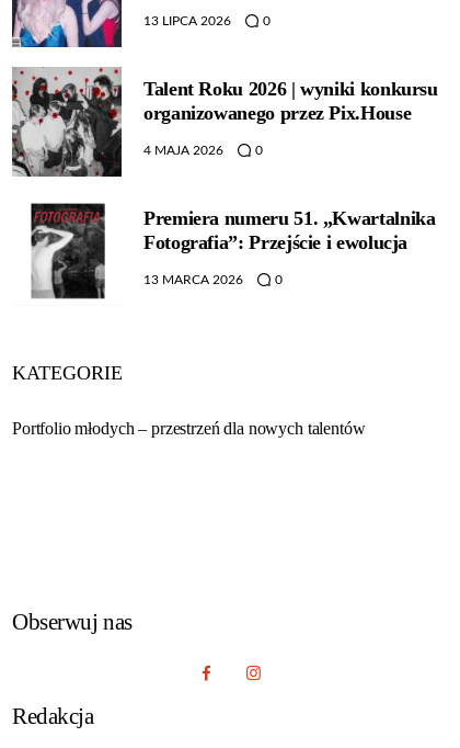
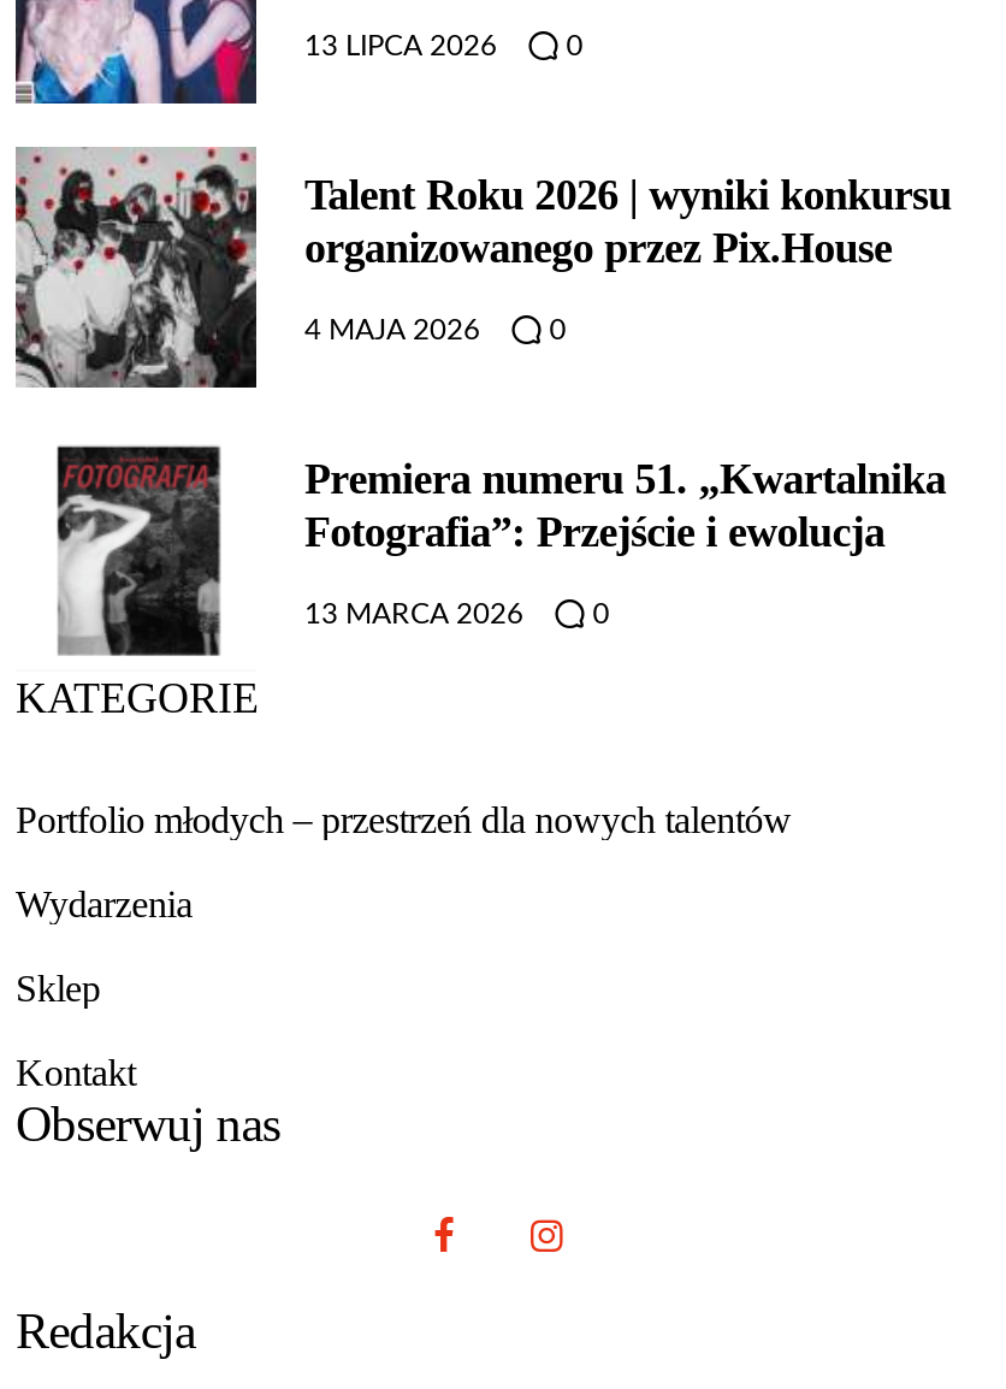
+ Wydarzenia
+ Sklep
+ Kontakt
